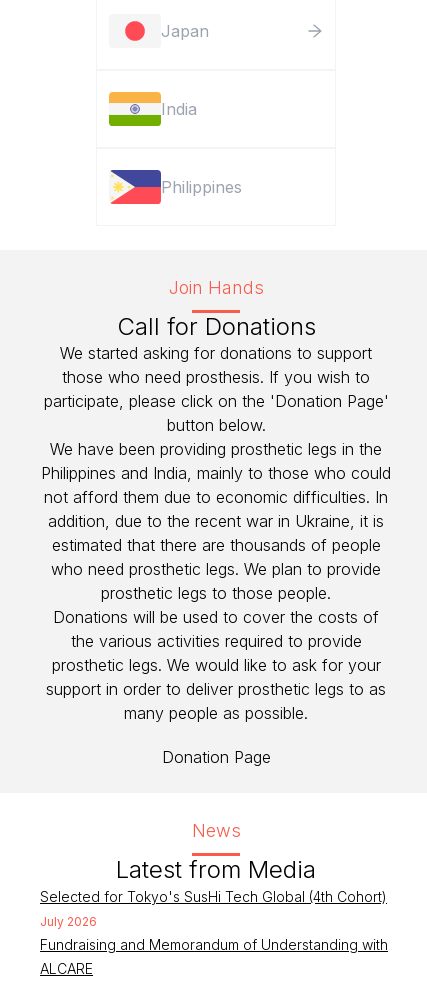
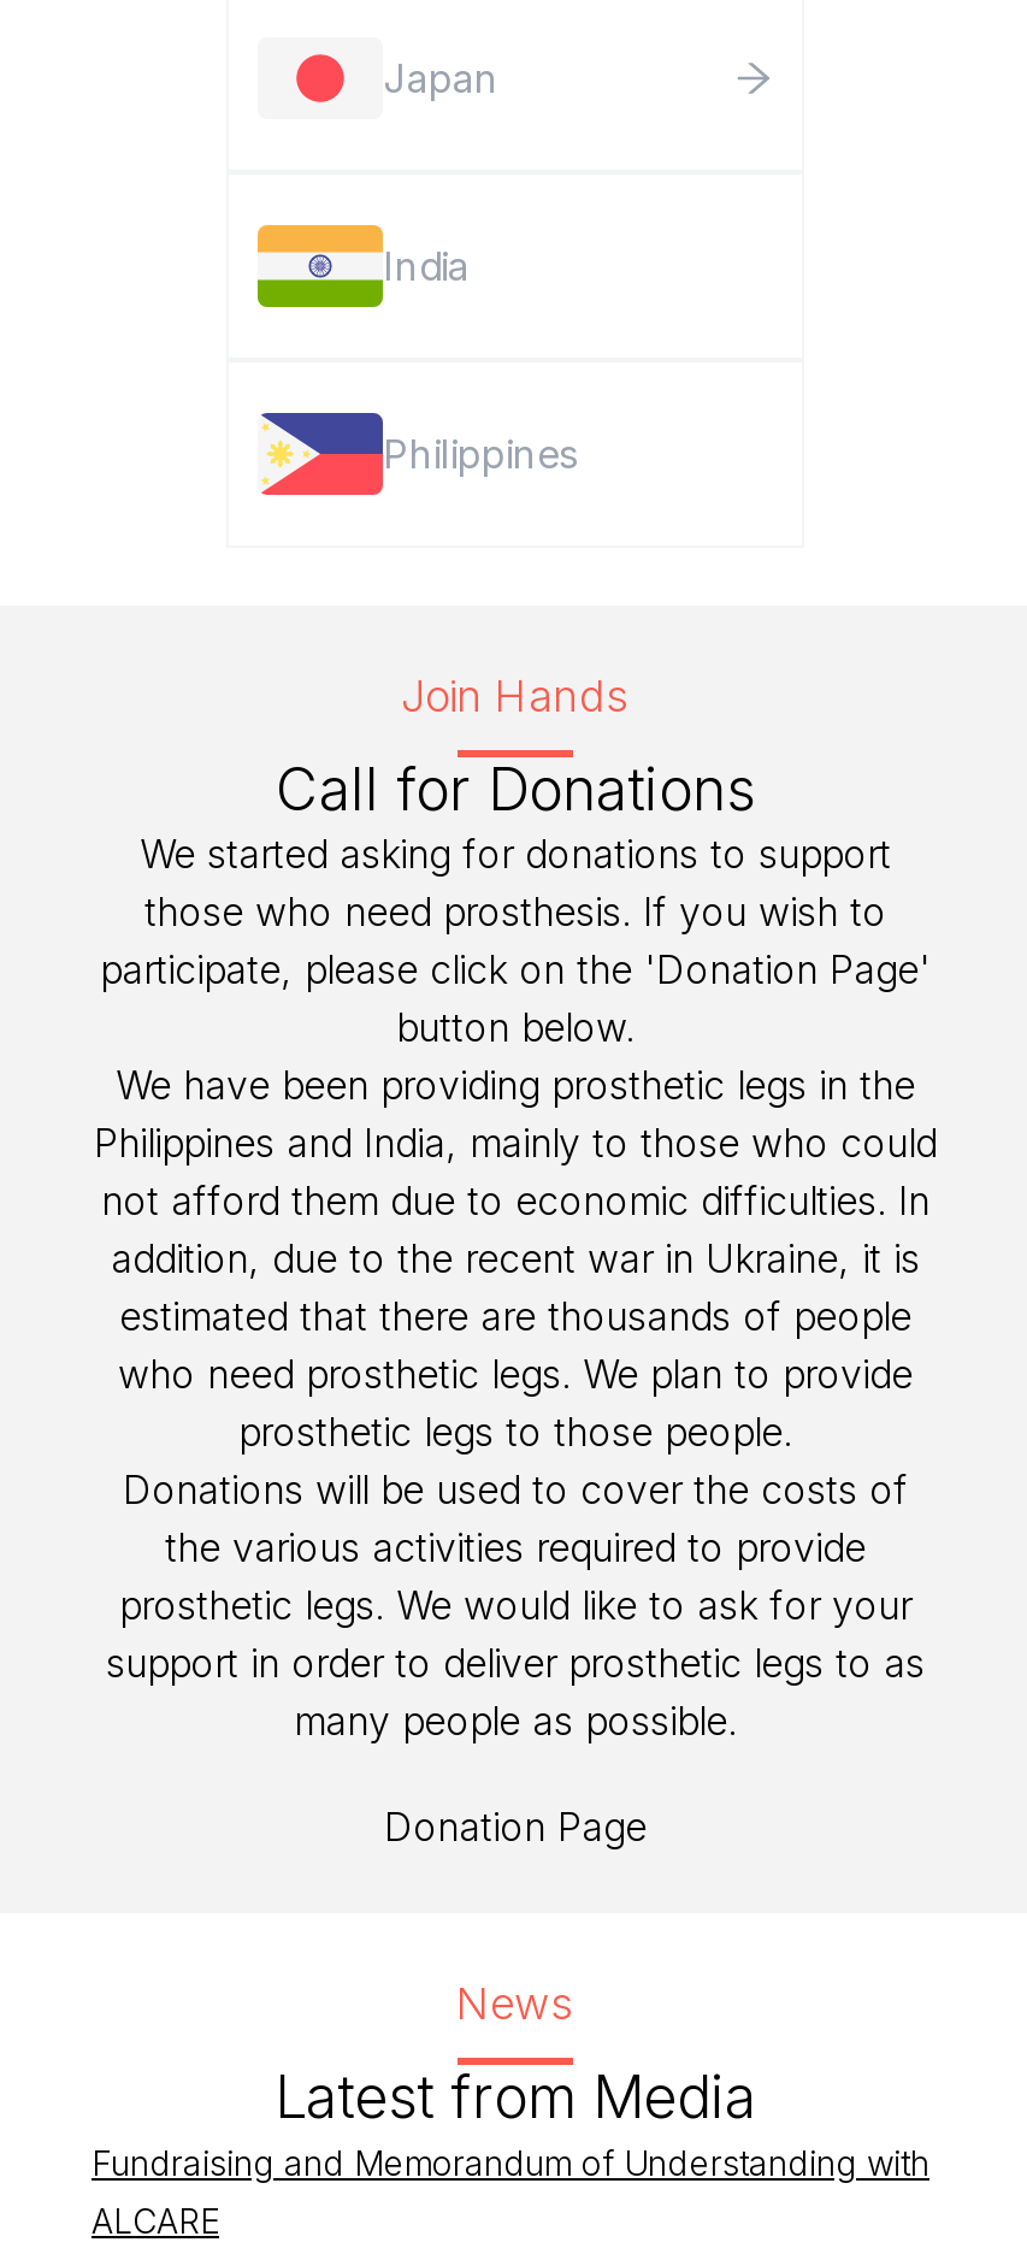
- Selected for Tokyo's SusHi Tech Global (4th Cohort)
- July 2026
